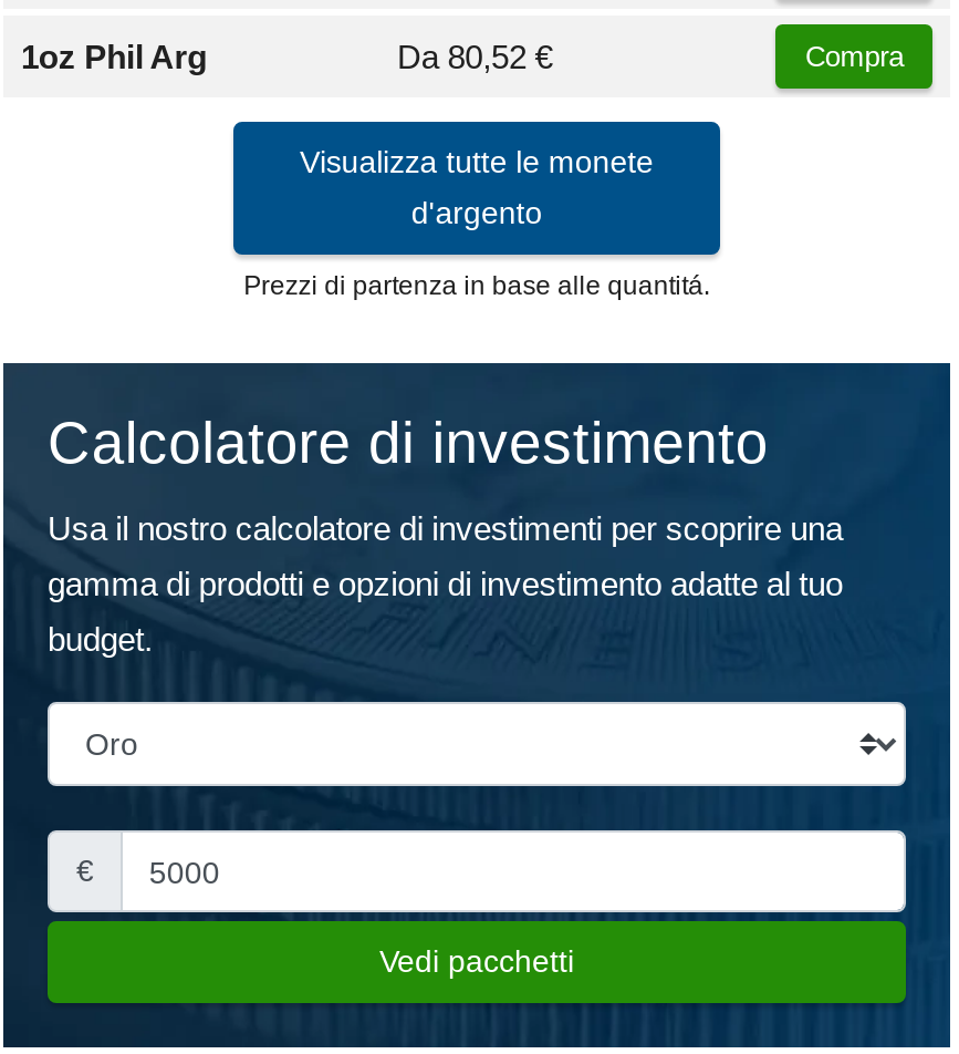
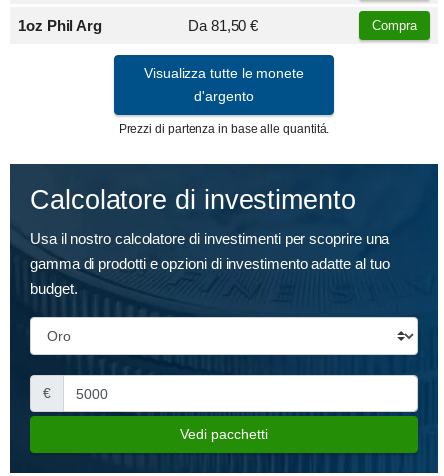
- Da 80,52 €
+ Da 81,50 €
